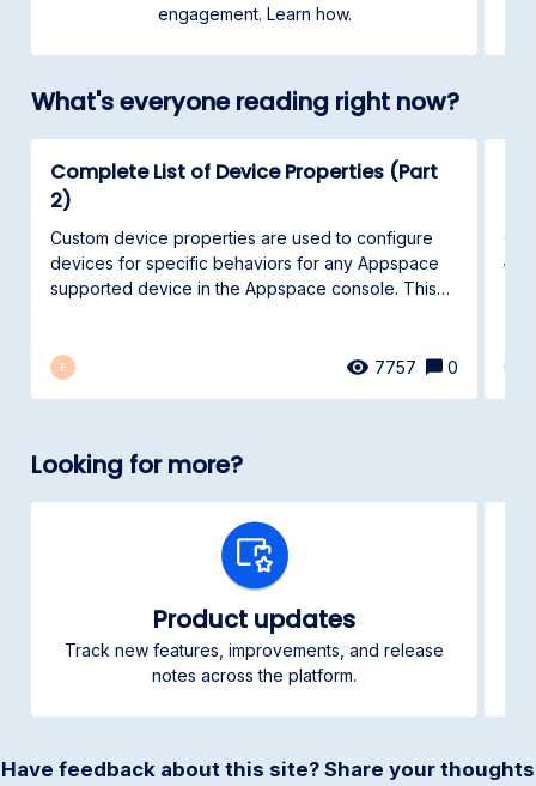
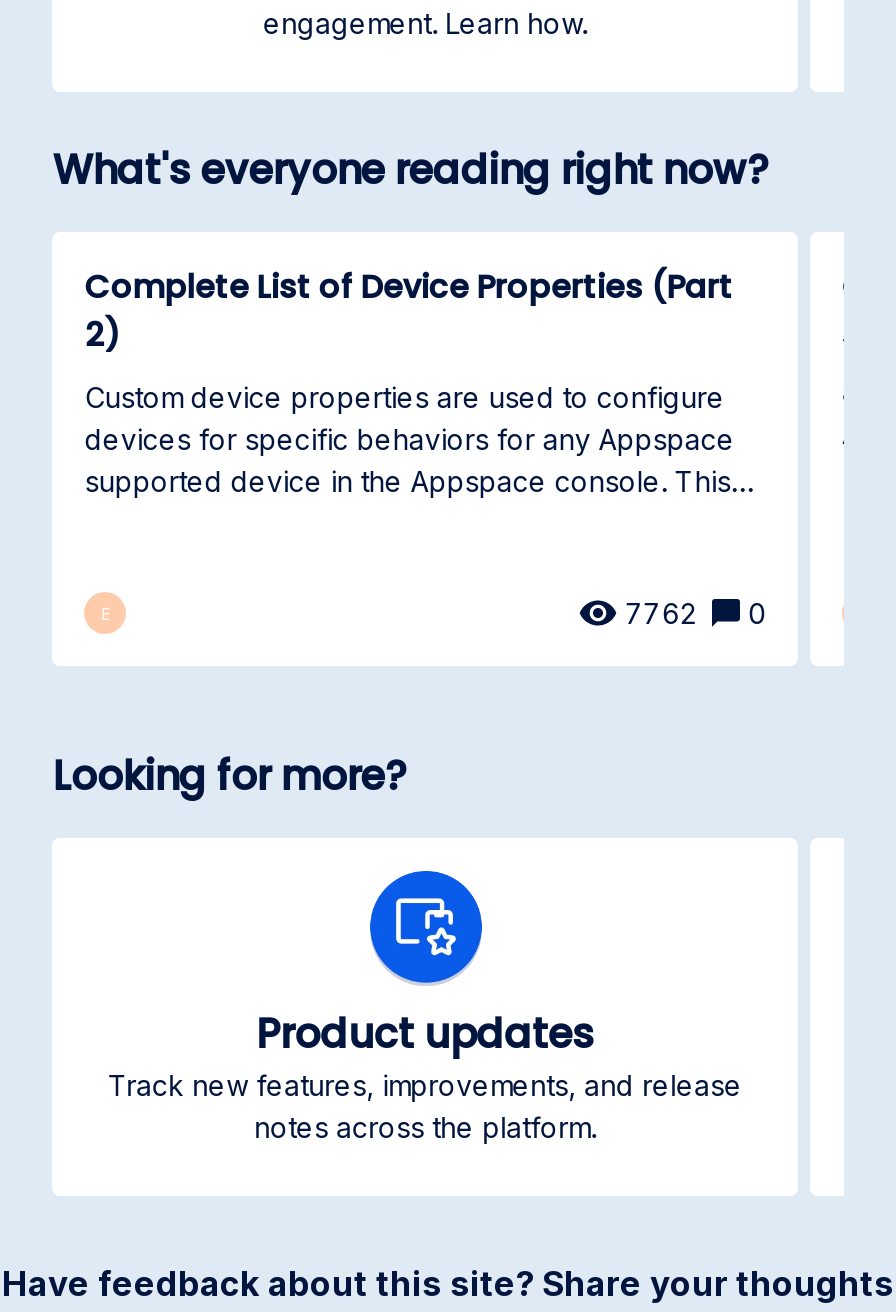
- 7757 0
+ 7762 0
